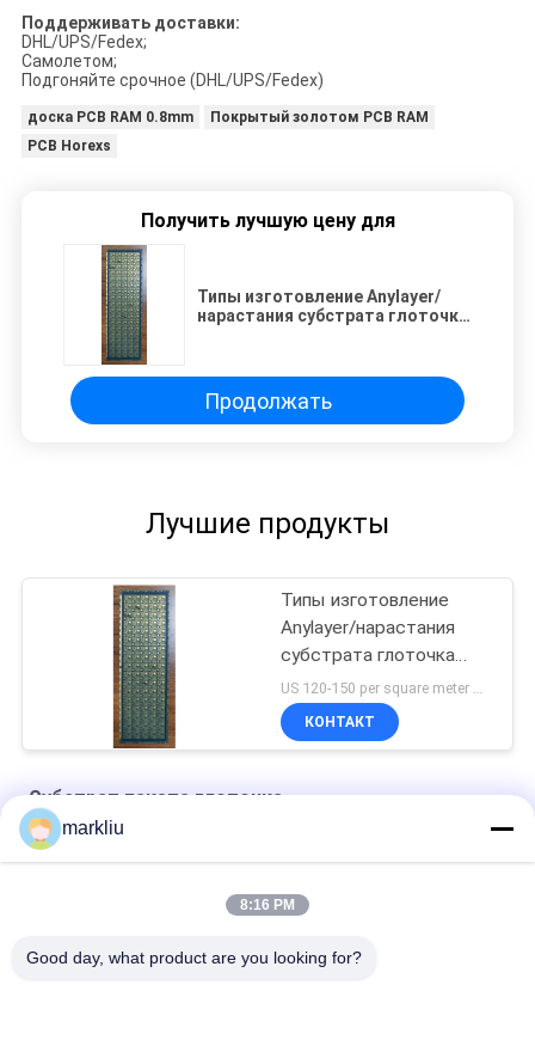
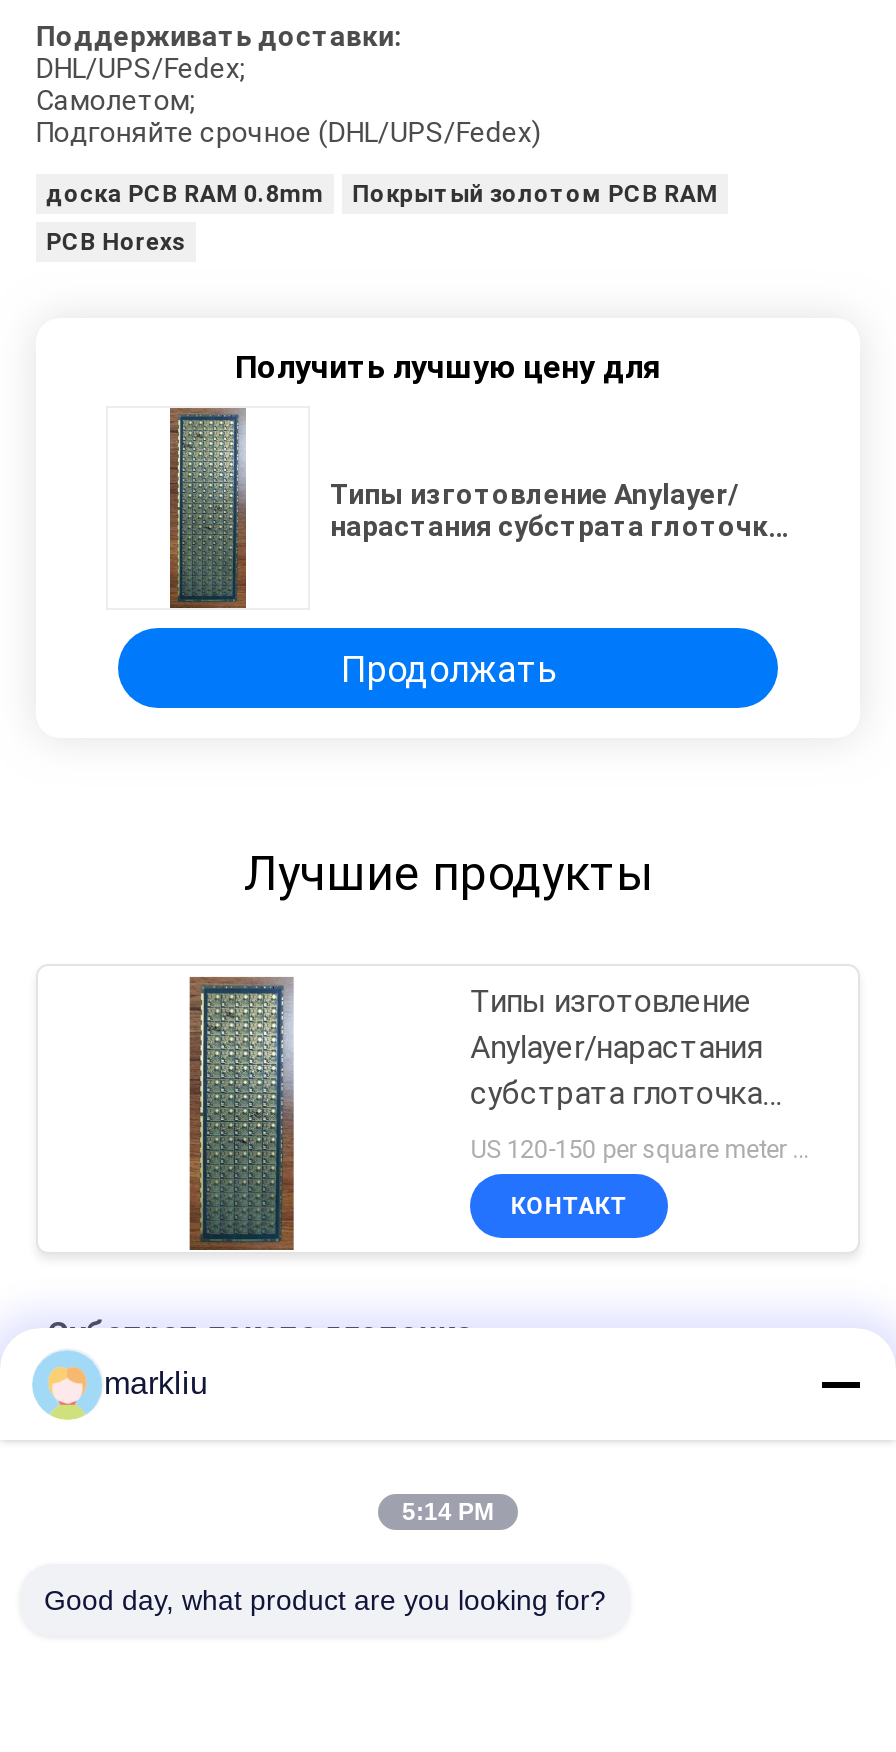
- 8:16 PM
+ 5:14 PM
